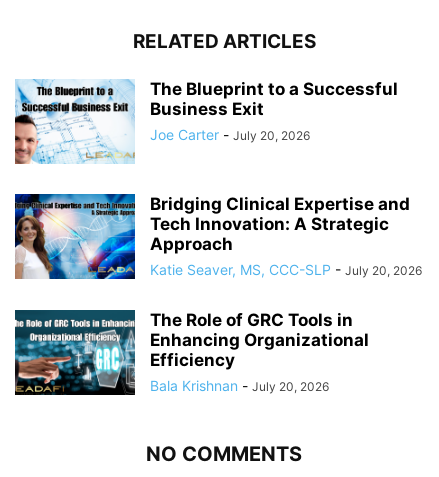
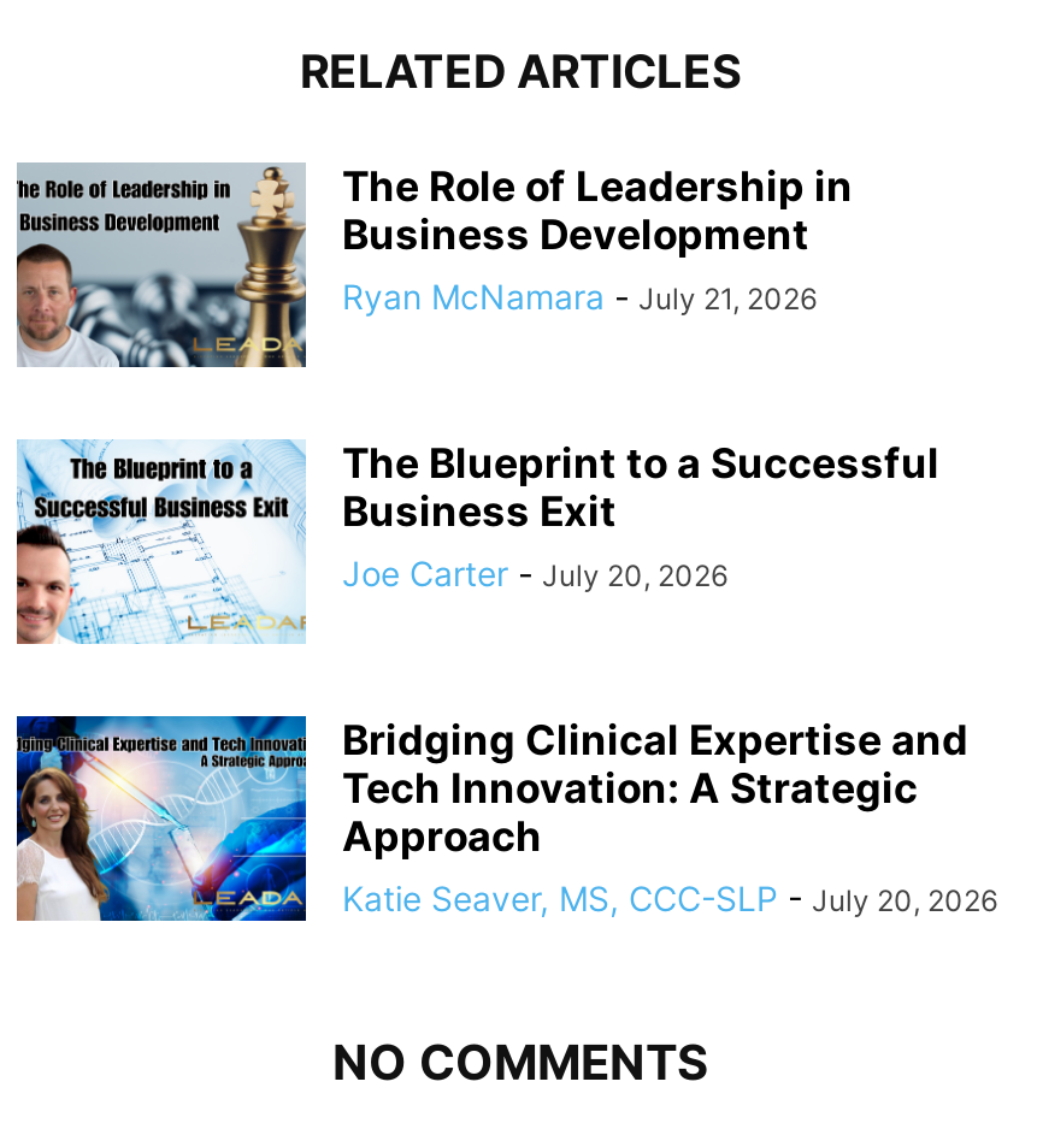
+ [image]
+ The Role of Leadership in
+ Business Development
+ Ryan McNamara - July 21, 2026

moved down: [image] | The Blueprint to a Successful | Business Exit | Joe Carter - July 20, 2026 | Bridging Clinical Expertise and | Tech Innovation: A Strategic | Approach | Katie Seaver, MS, CCC-SLP - July 20, 2026

- [image]
- The Role of GRC Tools in
- Enhancing Organizational
- Efficiency
- Bala Krishnan - July 20, 2026
